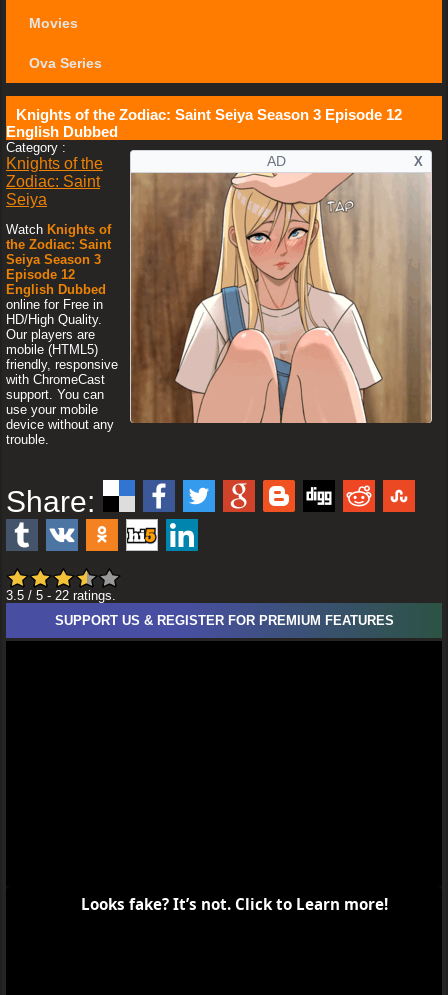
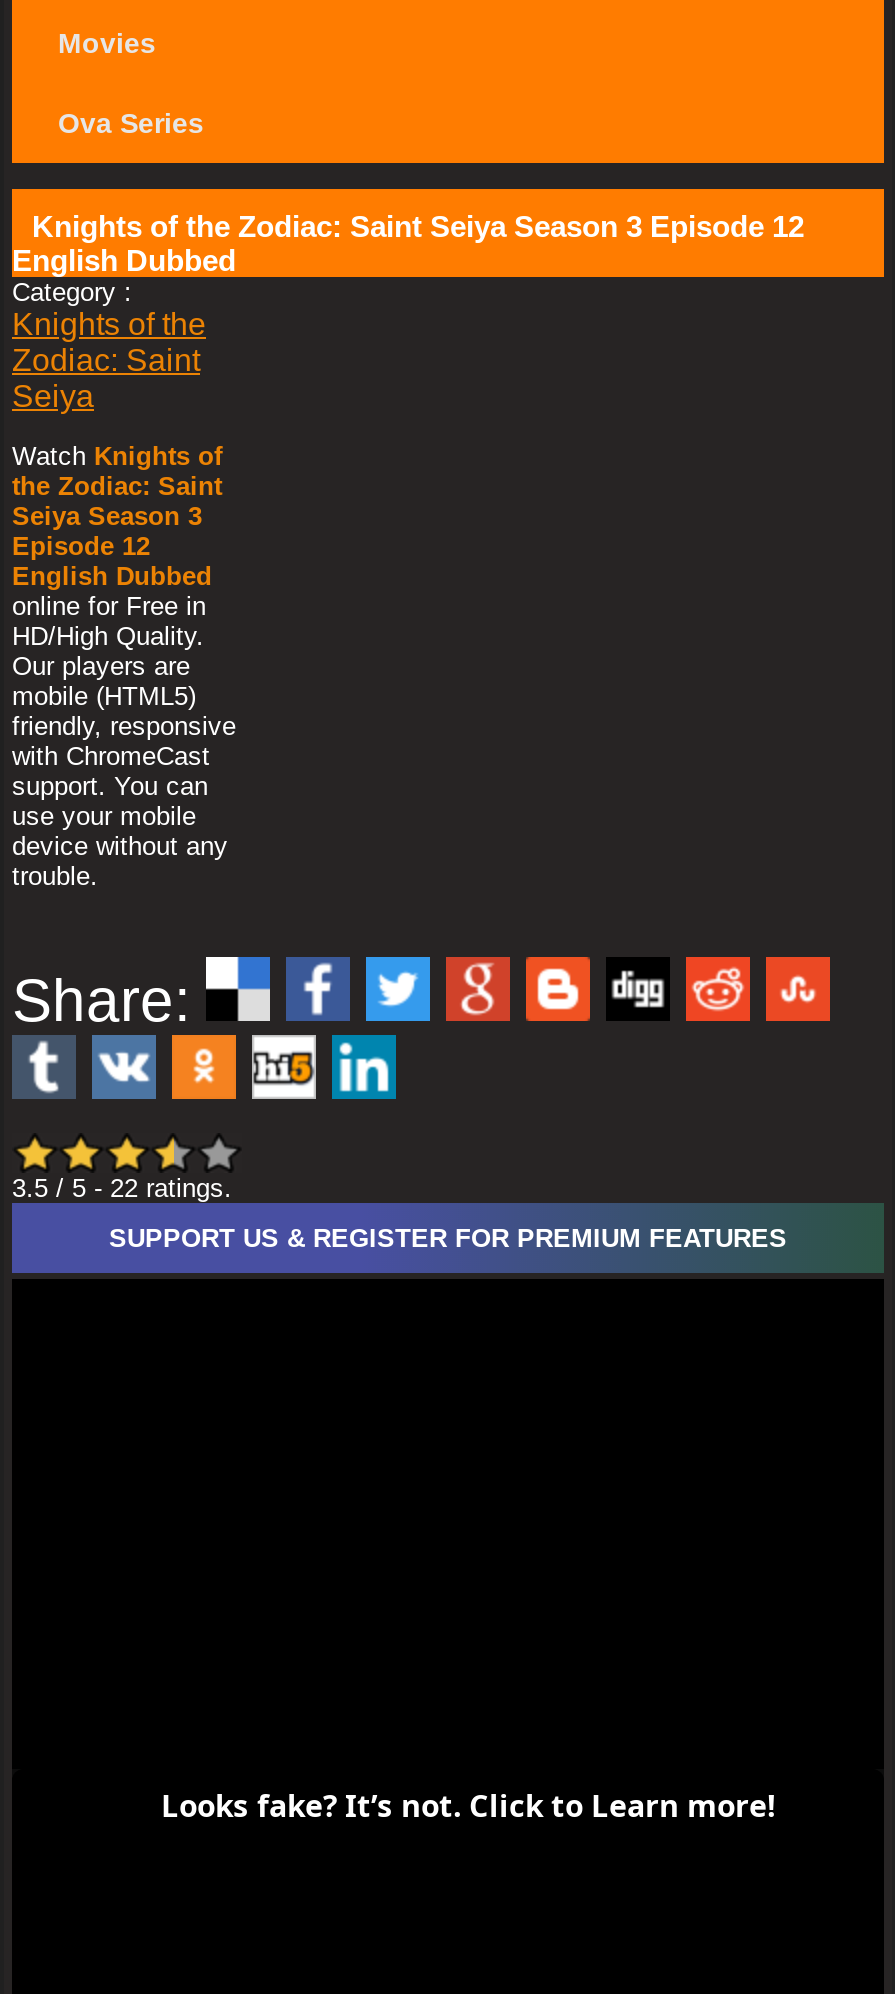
- [image]
- AD
- X
